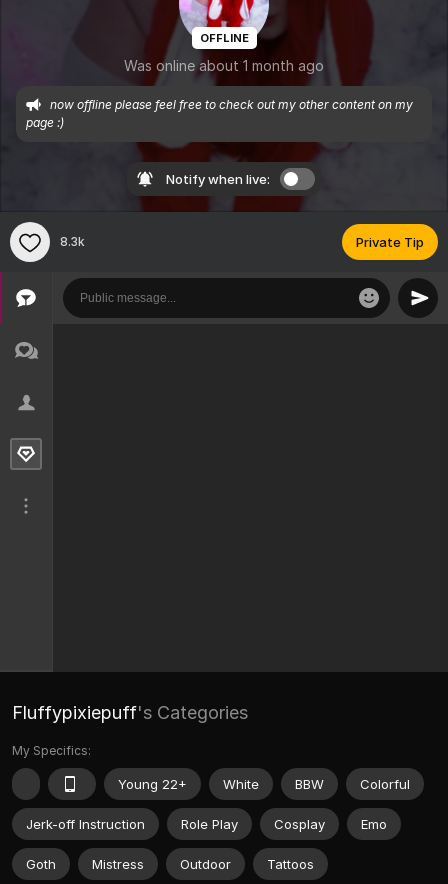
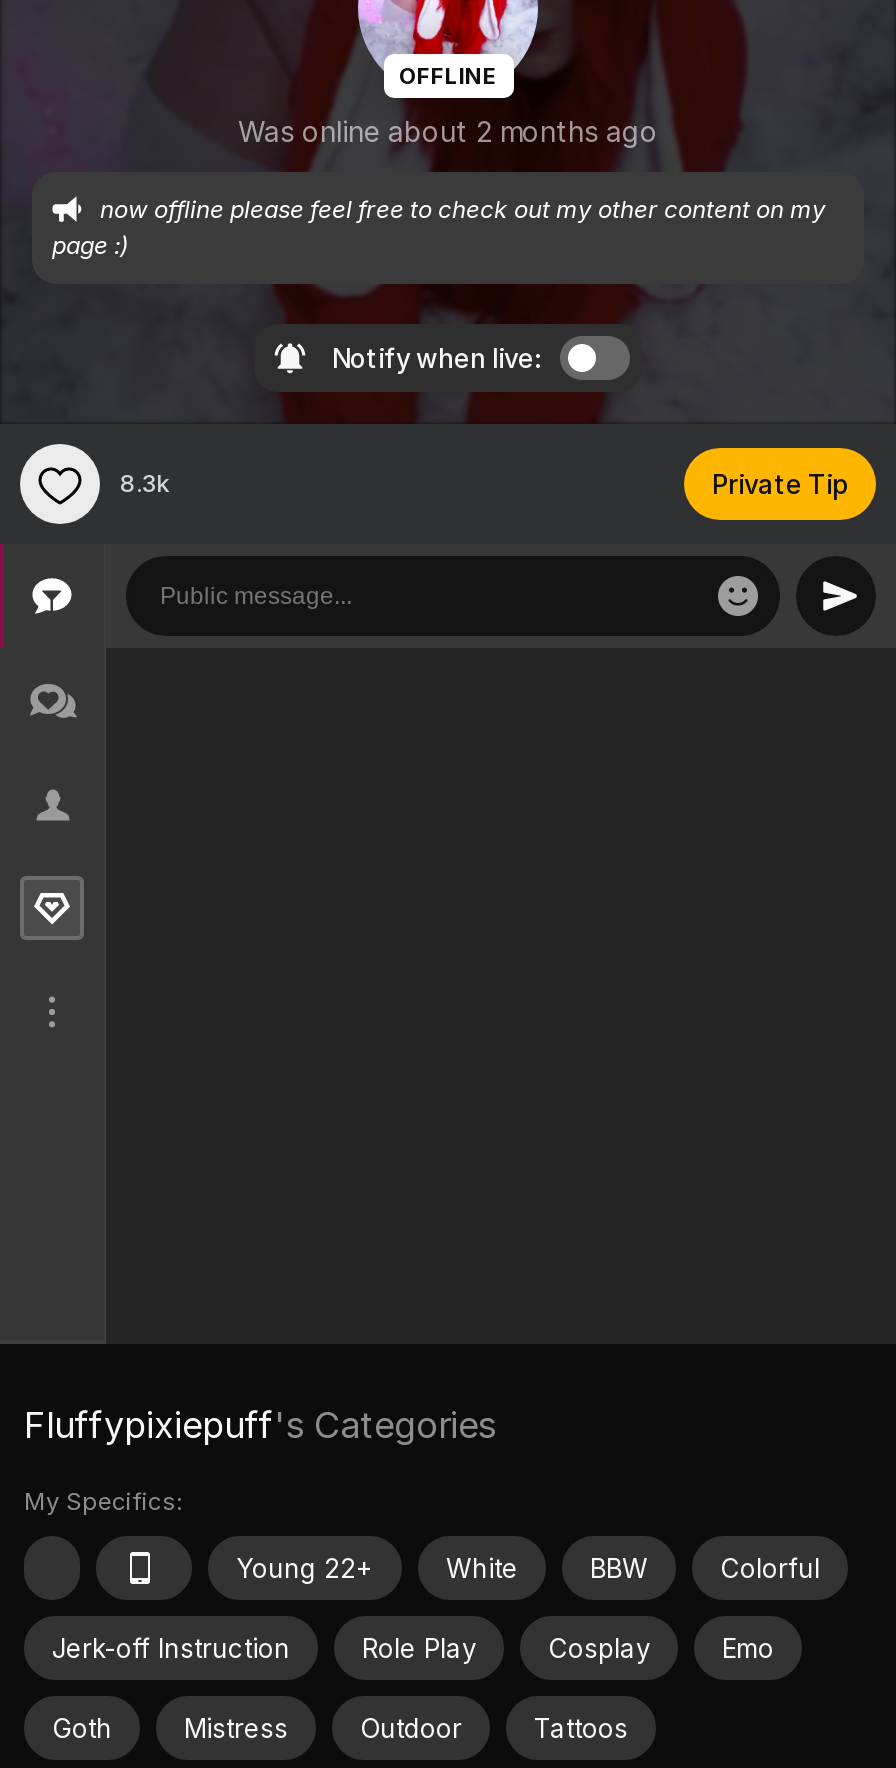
- Was online about 1 month ago
+ Was online about 2 months ago
